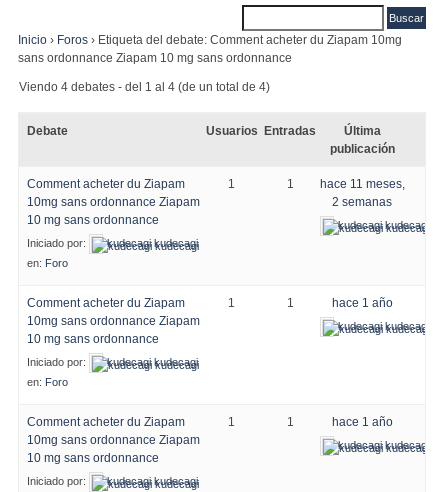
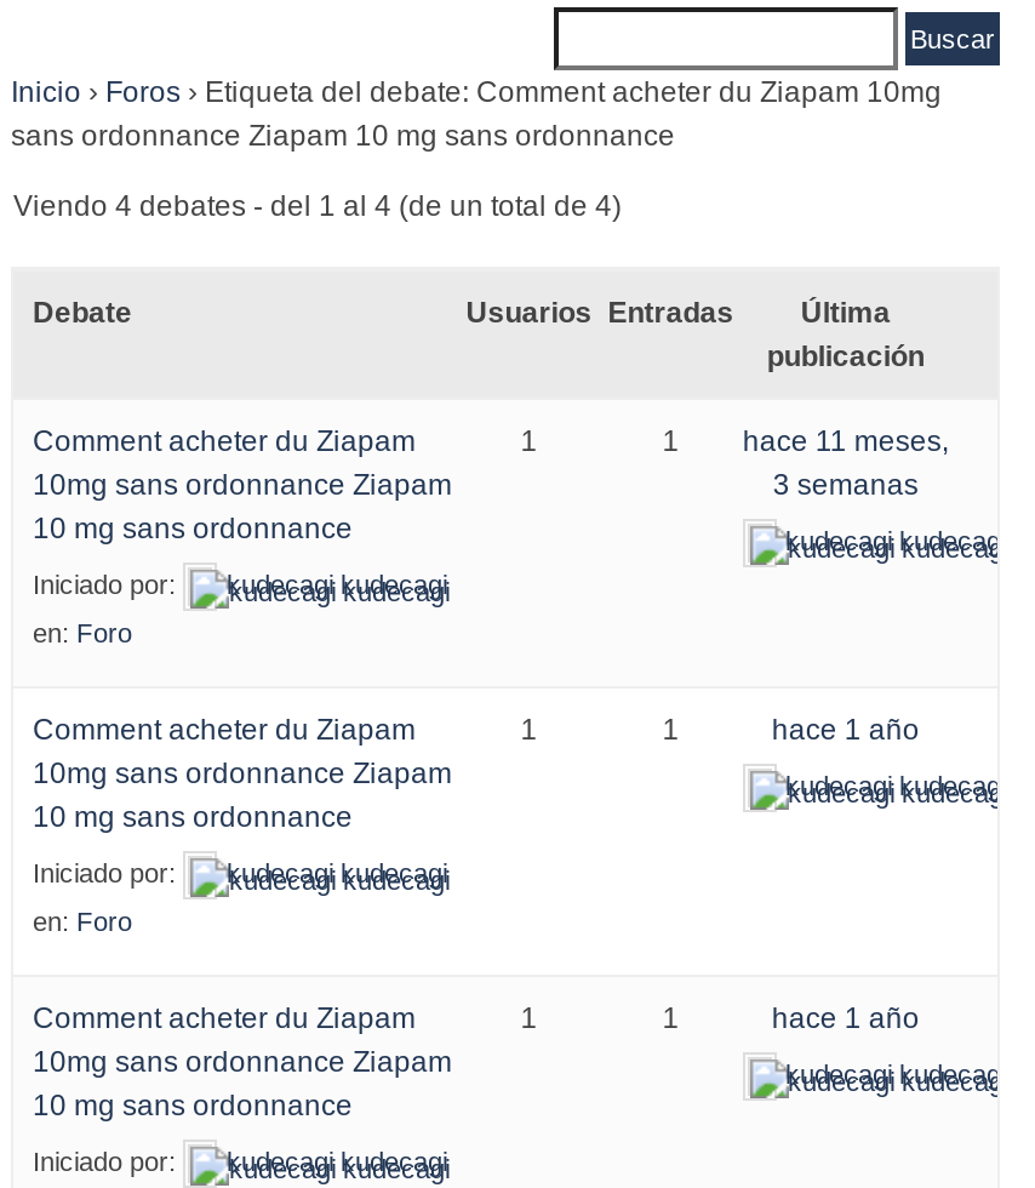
- 2 semanas
+ 3 semanas
